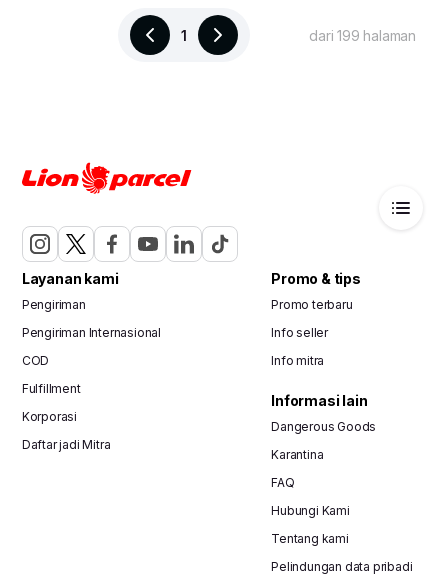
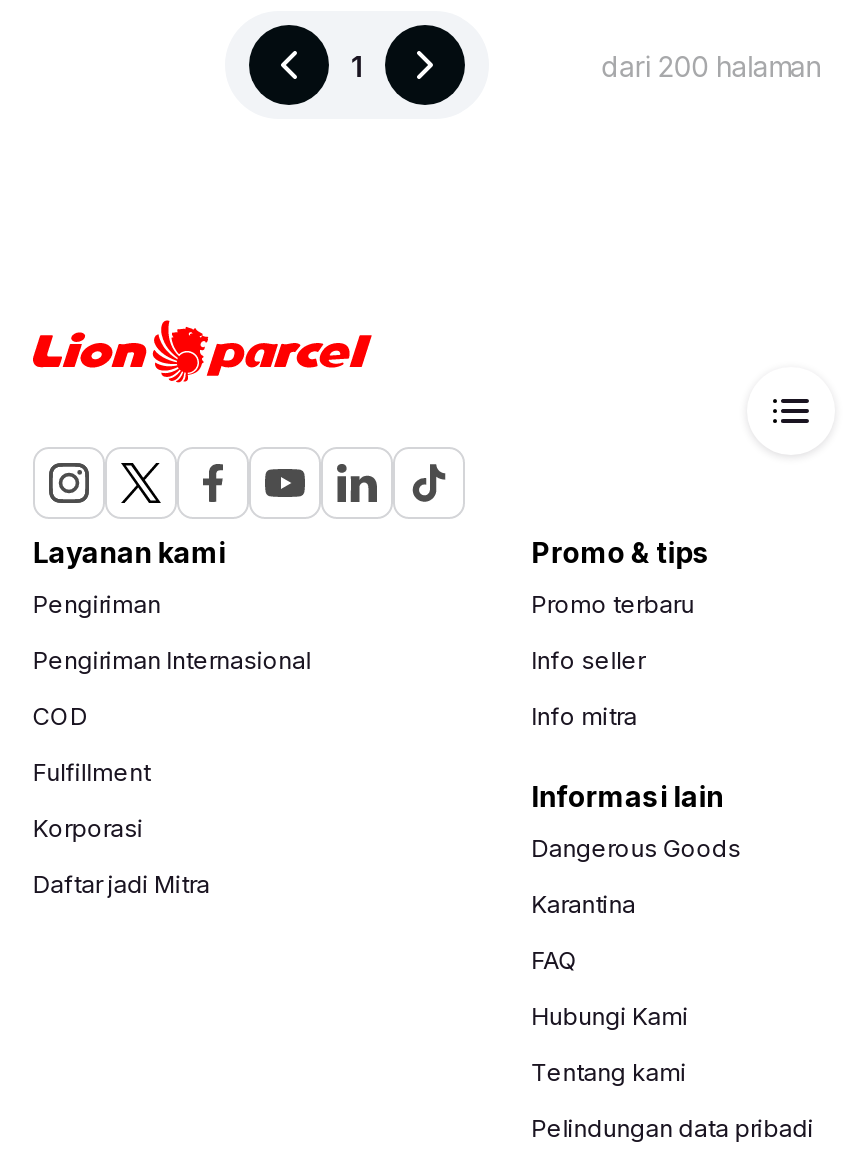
- dari 199 halaman
+ dari 200 halaman
